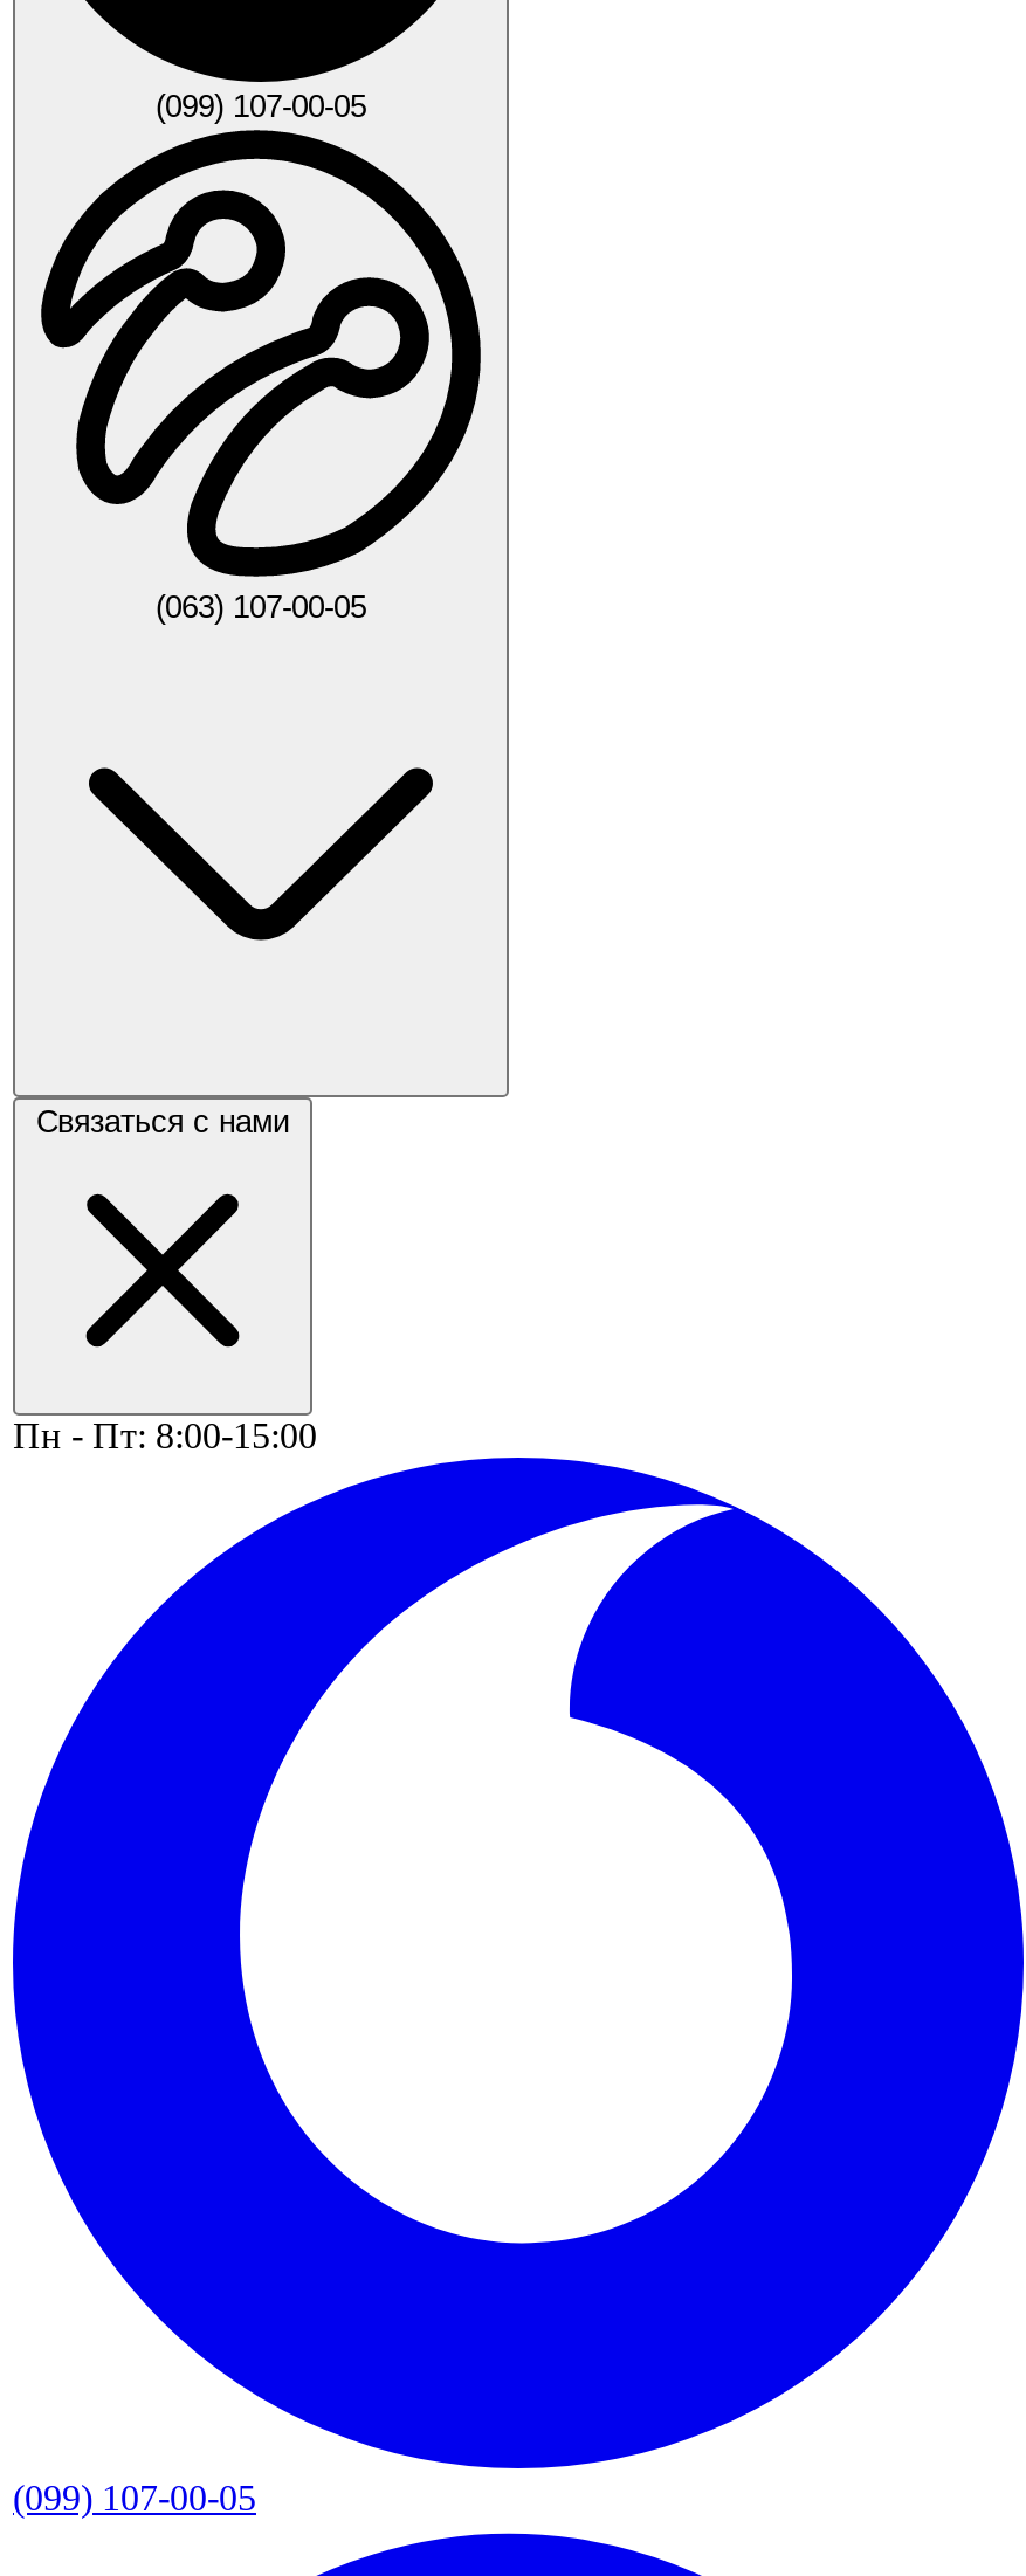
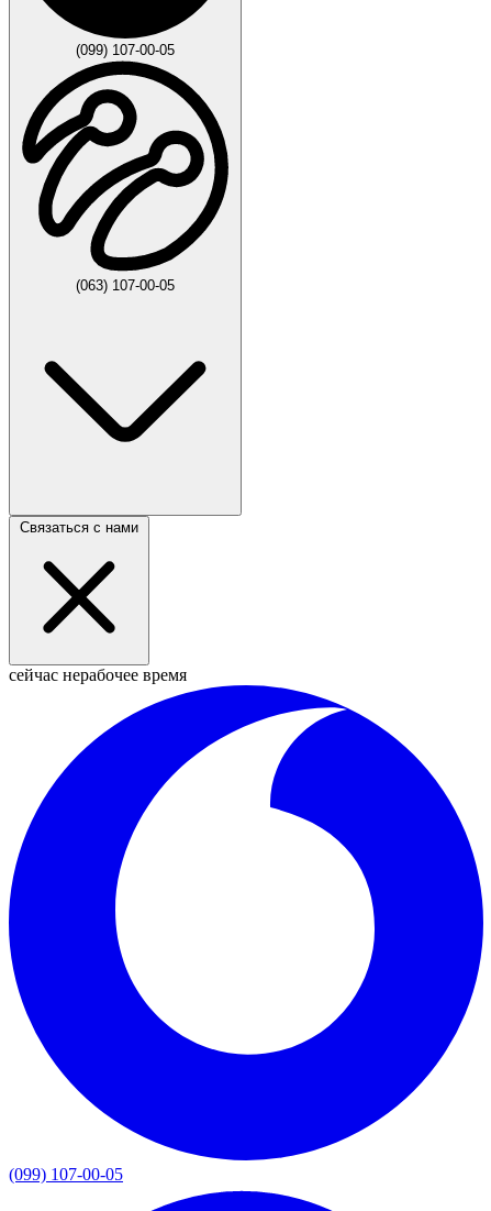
- Пн - Пт: 8:00-15:00
+ сейчас нерабочее время
